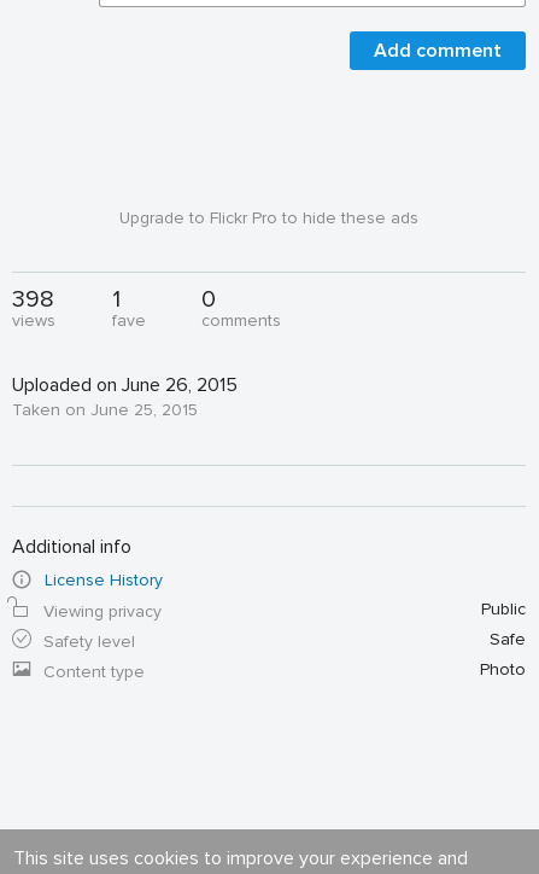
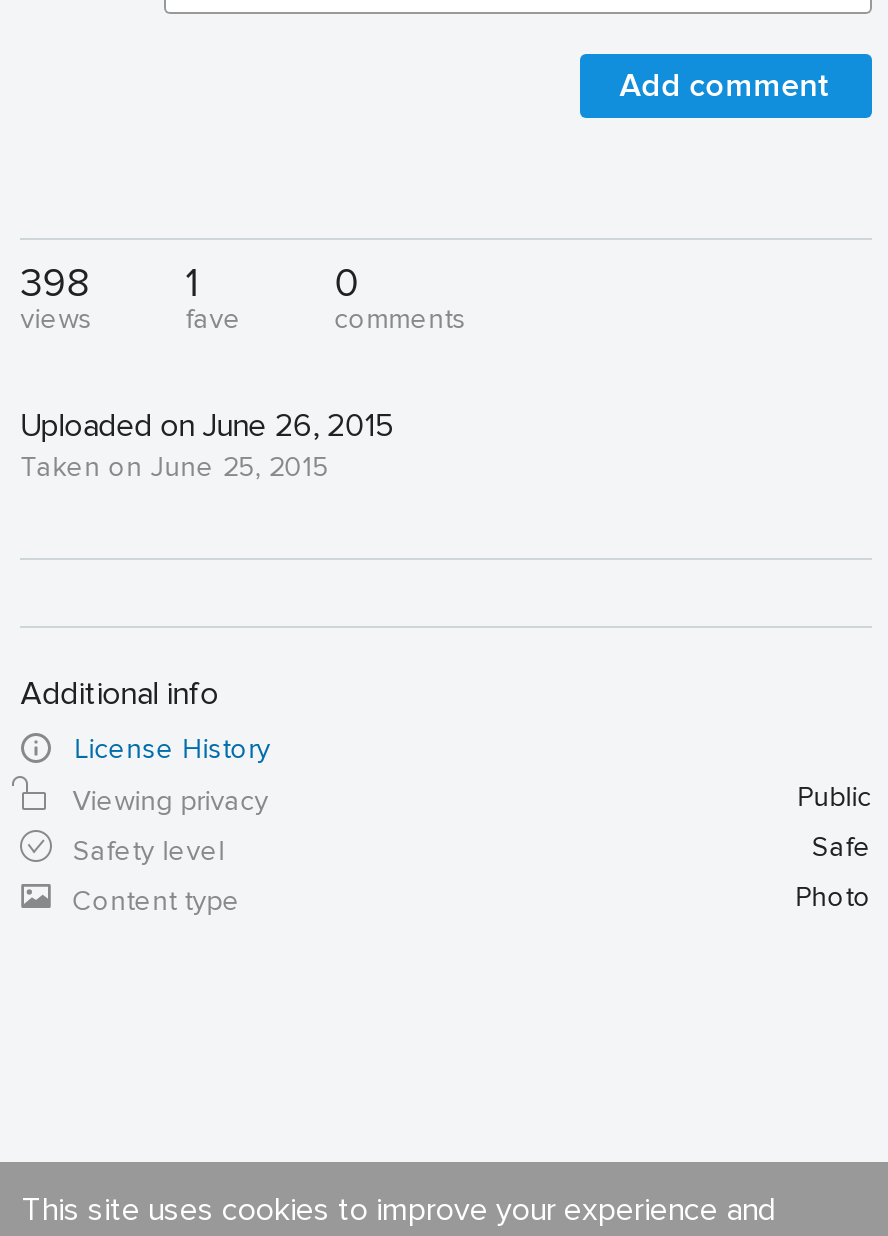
- Upgrade to Flickr Pro to hide these ads
